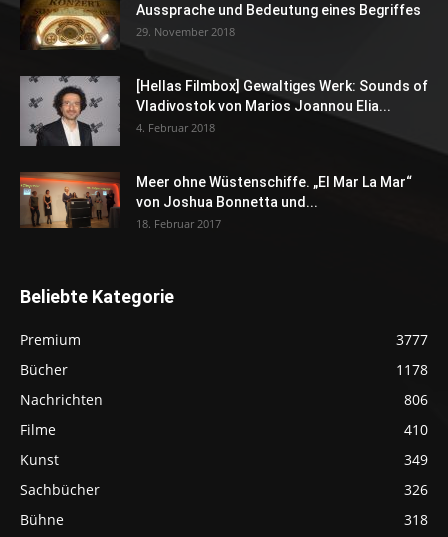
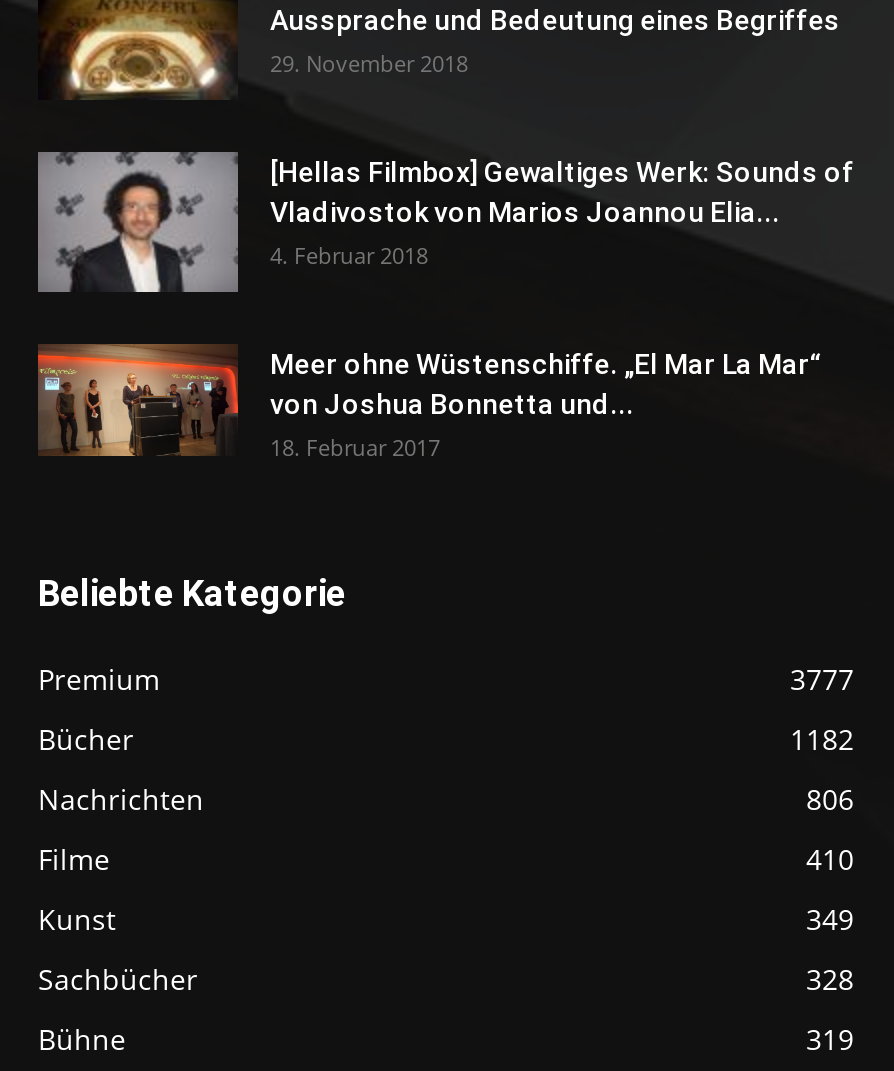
- 1178
+ 1182

- 326
+ 328

- 318
+ 319
